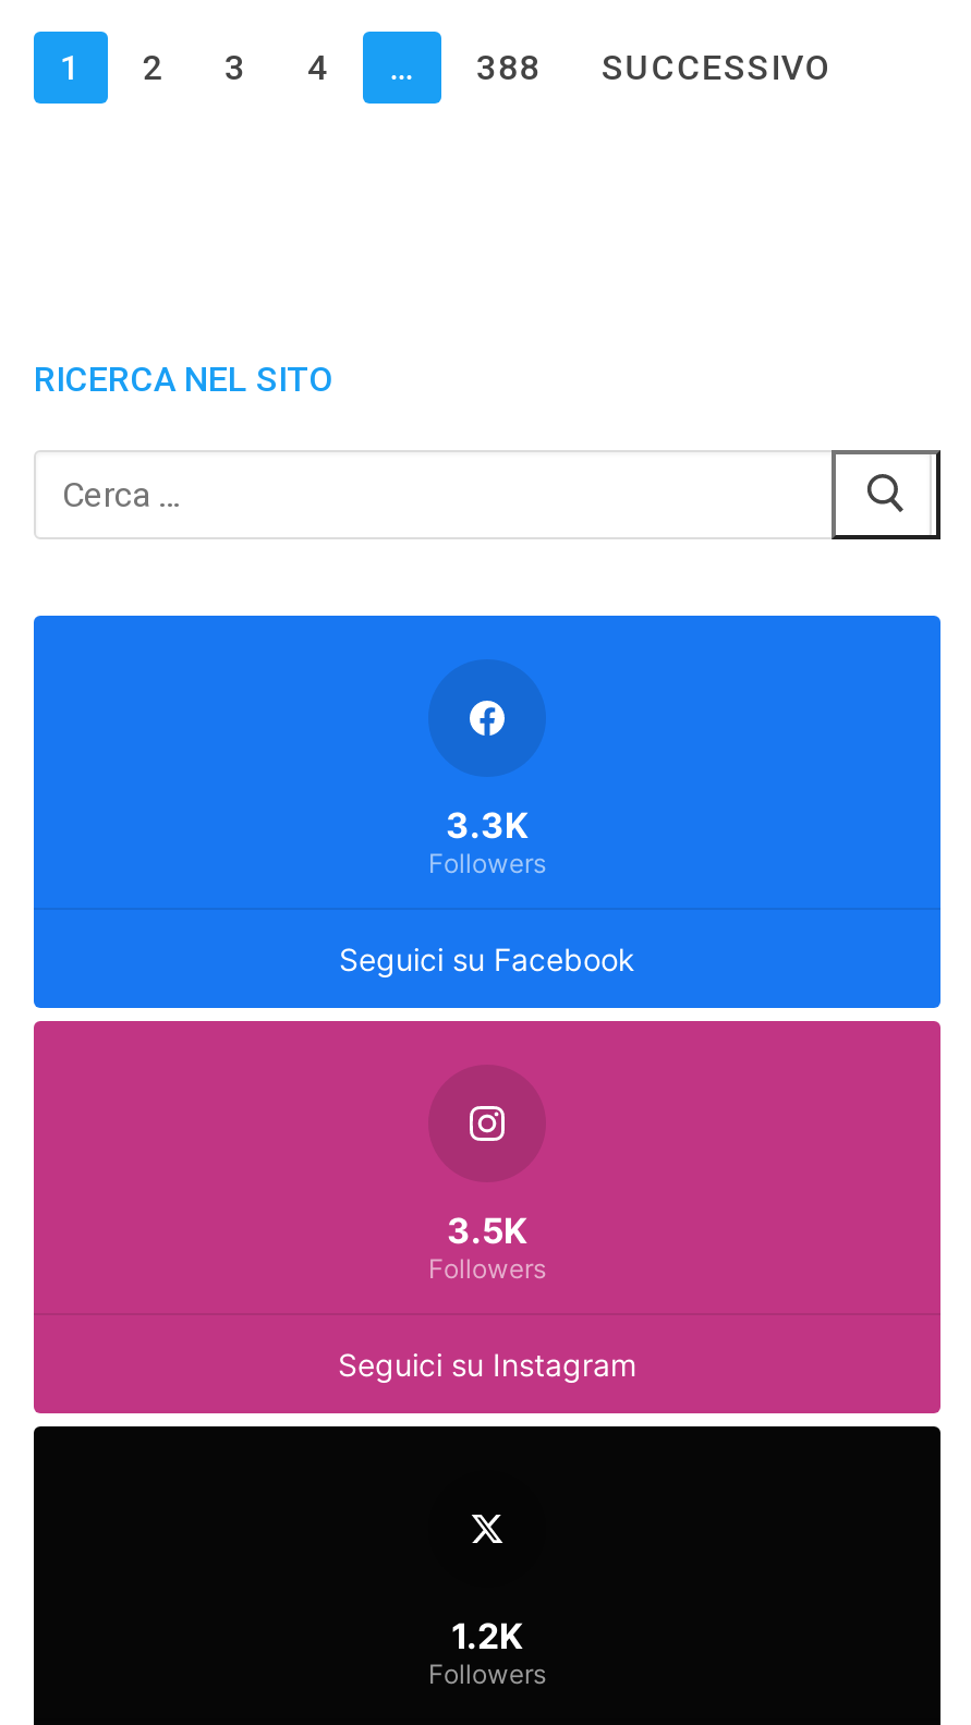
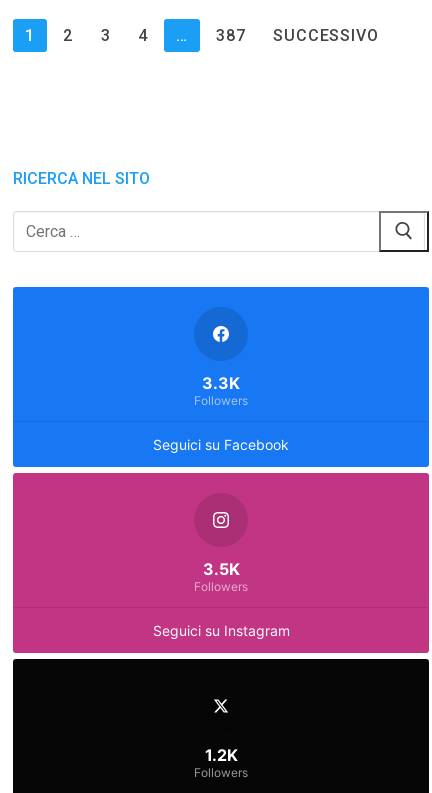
- 388
+ 387
